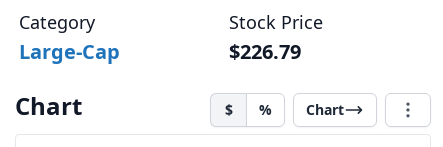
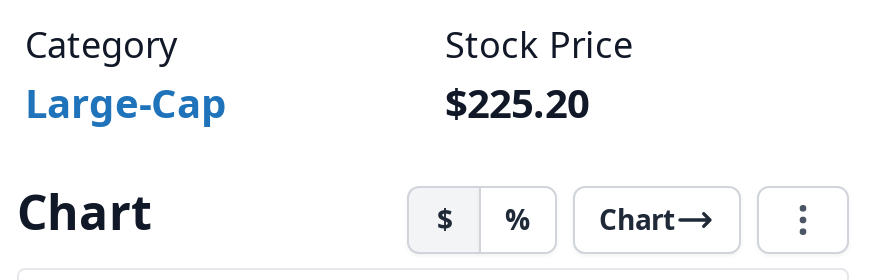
- $226.79
+ $225.20
